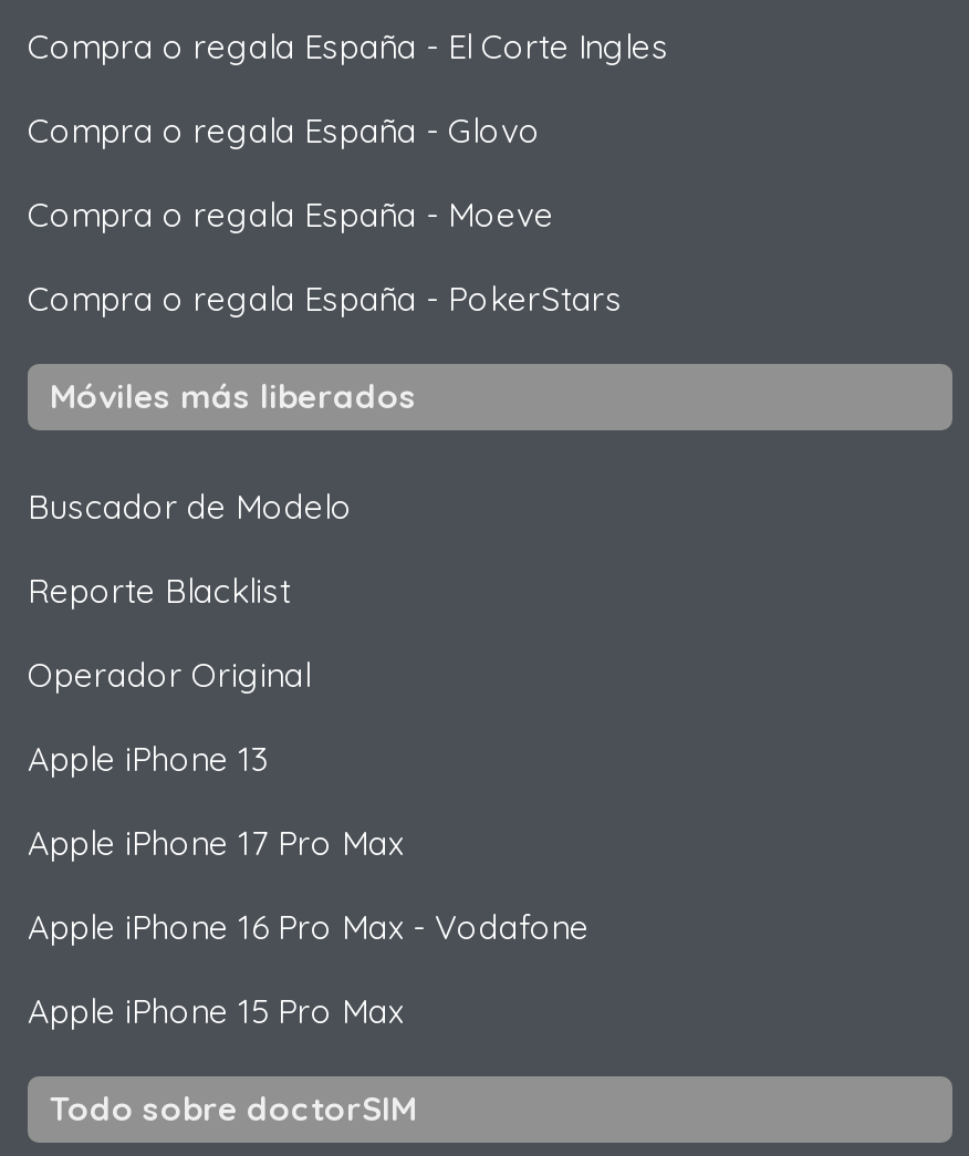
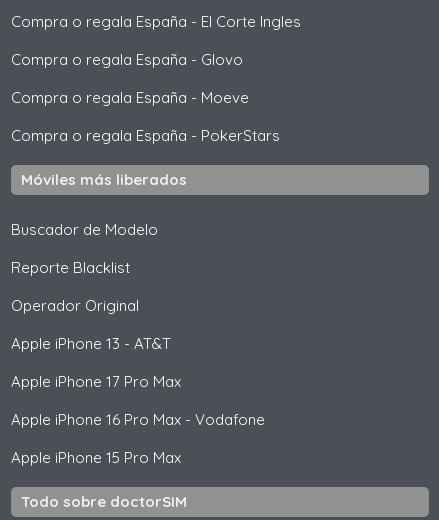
- Apple iPhone 13
+ Apple iPhone 13 - AT&T
